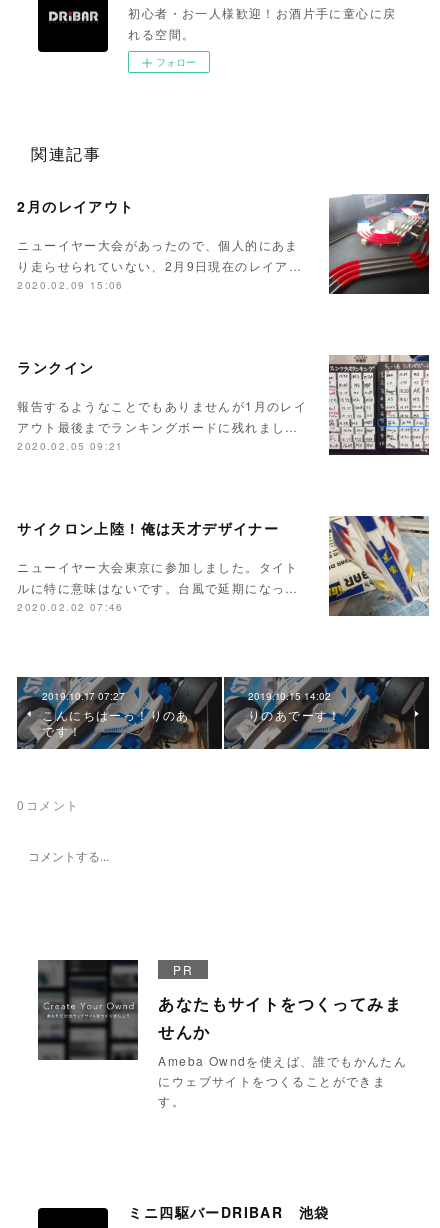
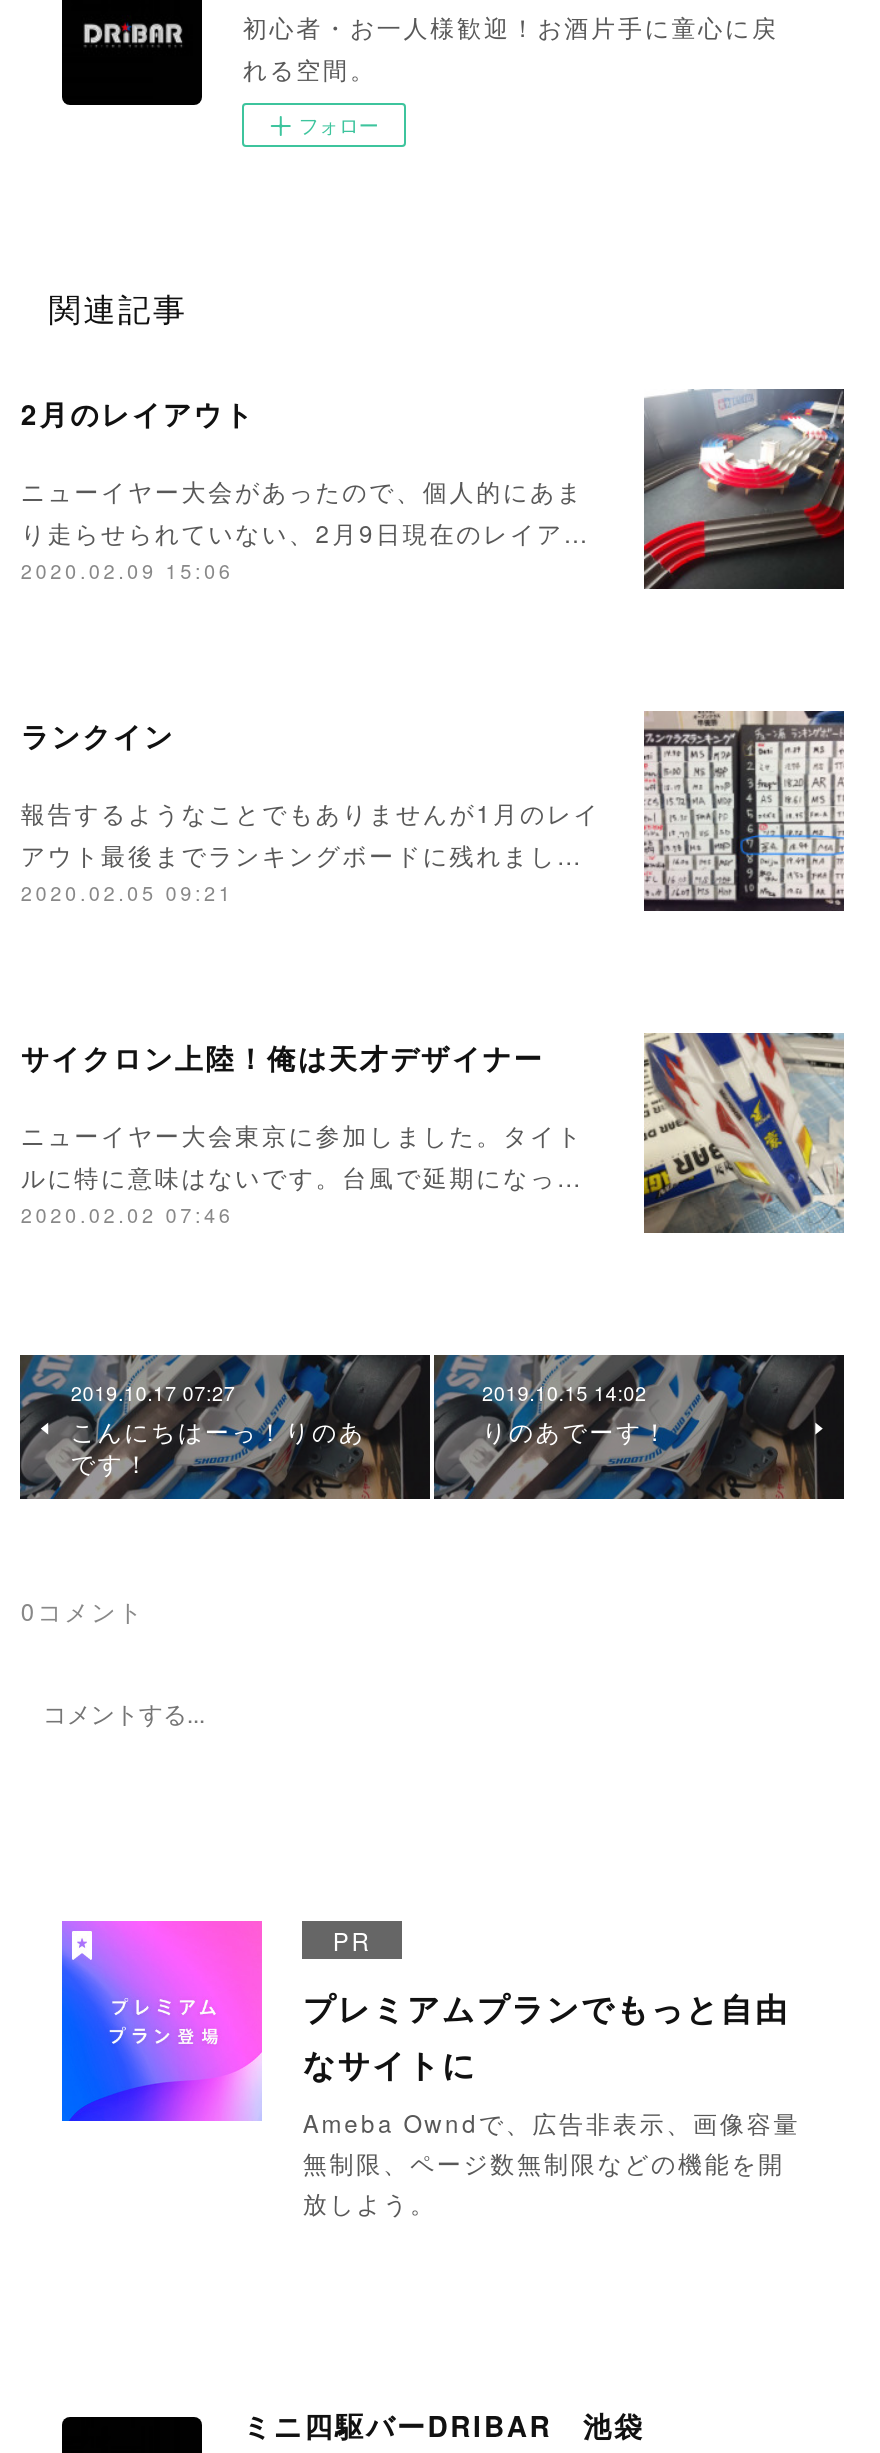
- [image]
- あなたもサイトをつくってみま
- せんか
- Ameba Owndを使えば、誰でもかんたん
- にウェブサイトをつくることができま
- す。
+ [image]
+ プレミアムプランでもっと自由
+ なサイトに
+ Ameba Owndで、広告非表示、画像容量
+ 無制限、ページ数無制限などの機能を開
+ 放しよう。
